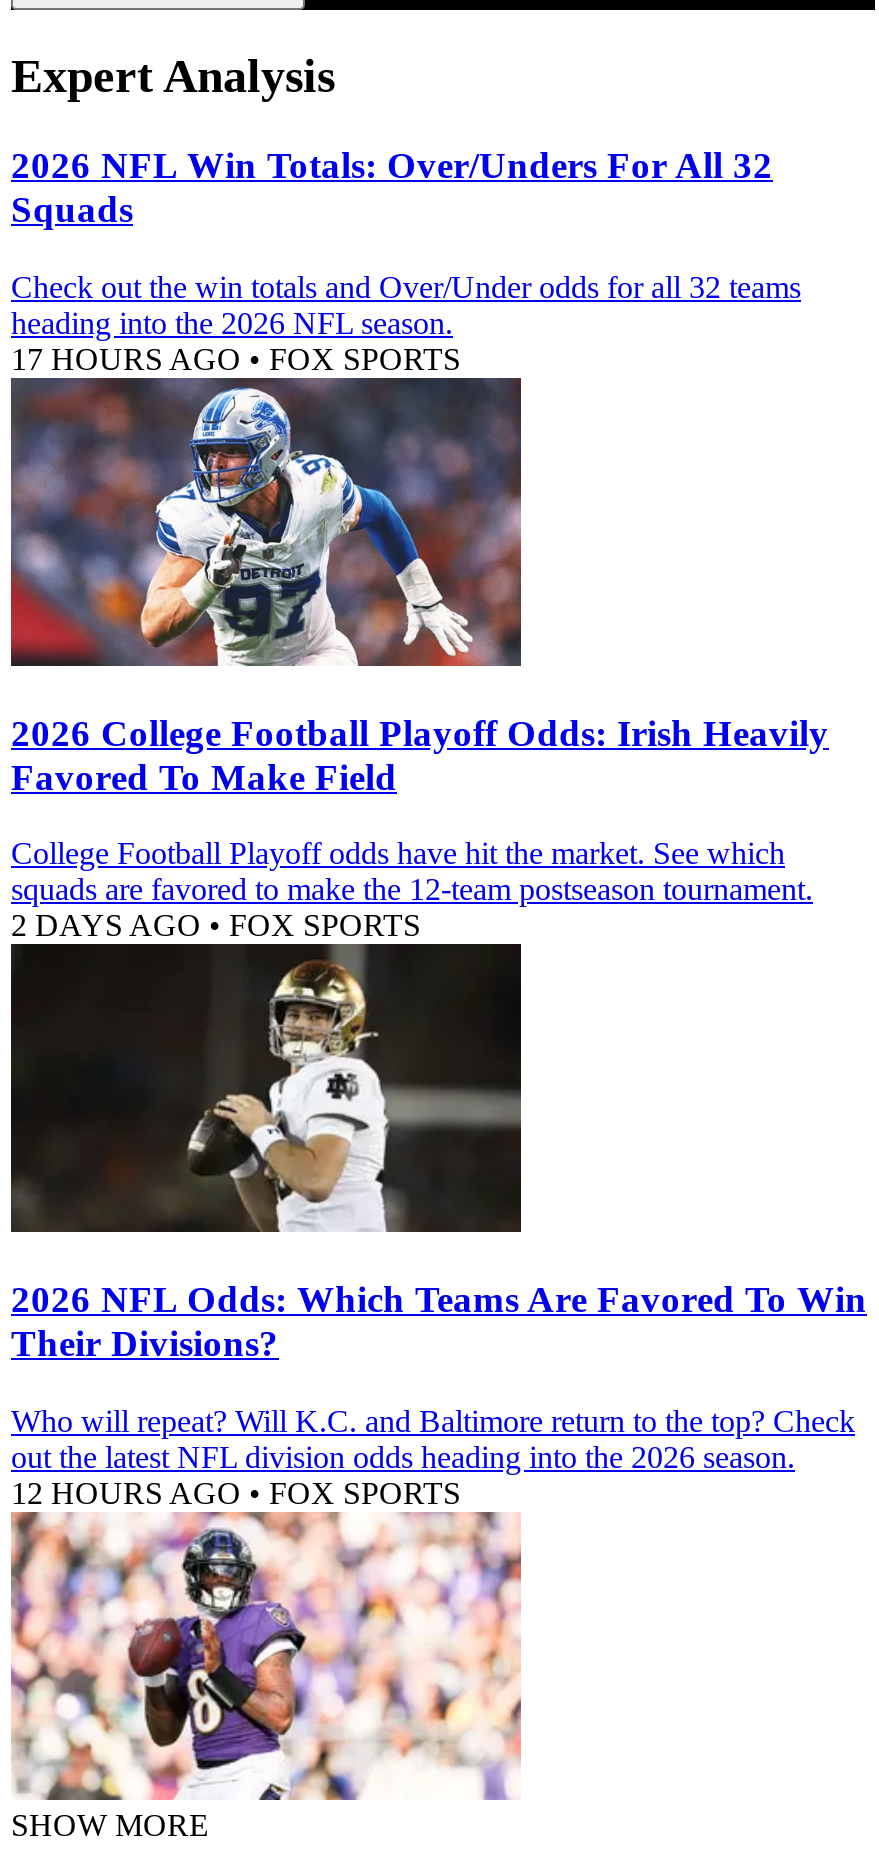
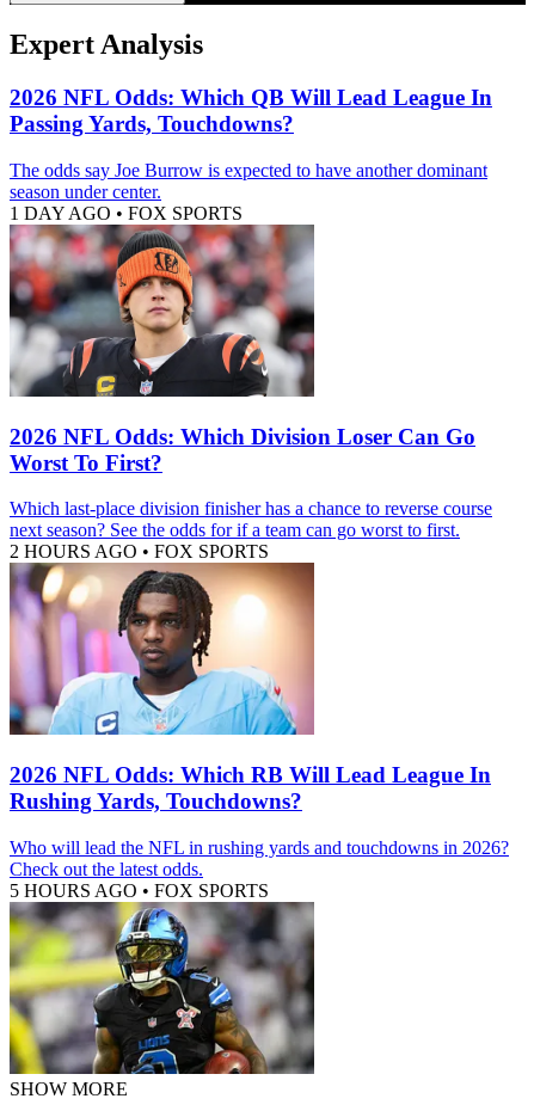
- 2026 NFL Win Totals: Over/Unders For All 32
- Squads
+ 2026 NFL Odds: Which QB Will Lead League In
+ Passing Yards, Touchdowns?

- Check out the win totals and Over/Under odds for all 32 teams
- heading into the 2026 NFL season.
- 17 HOURS AGO • FOX SPORTS
+ The odds say Joe Burrow is expected to have another dominant
+ season under center.
+ 1 DAY AGO • FOX SPORTS

- [image]
- 2026 College Football Playoff Odds: Irish Heavily
- Favored To Make Field
+ [image]
+ 2026 NFL Odds: Which Division Loser Can Go
+ Worst To First?

- [image]
- College Football Playoff odds have hit the market. See which
- squads are favored to make the 12-team postseason tournament.
- 2 DAYS AGO • FOX SPORTS
+ [image]
+ Which last-place division finisher has a chance to reverse course
+ next season? See the odds for if a team can go worst to first.
+ 2 HOURS AGO • FOX SPORTS

- 2026 NFL Odds: Which Teams Are Favored To Win
- Their Divisions?
+ 2026 NFL Odds: Which RB Will Lead League In
+ Rushing Yards, Touchdowns?

- Who will repeat? Will K.C. and Baltimore return to the top? Check
- out the latest NFL division odds heading into the 2026 season.
- 12 HOURS AGO • FOX SPORTS
+ Who will lead the NFL in rushing yards and touchdowns in 2026?
+ Check out the latest odds.
+ 5 HOURS AGO • FOX SPORTS

- [image]
+ [image]
